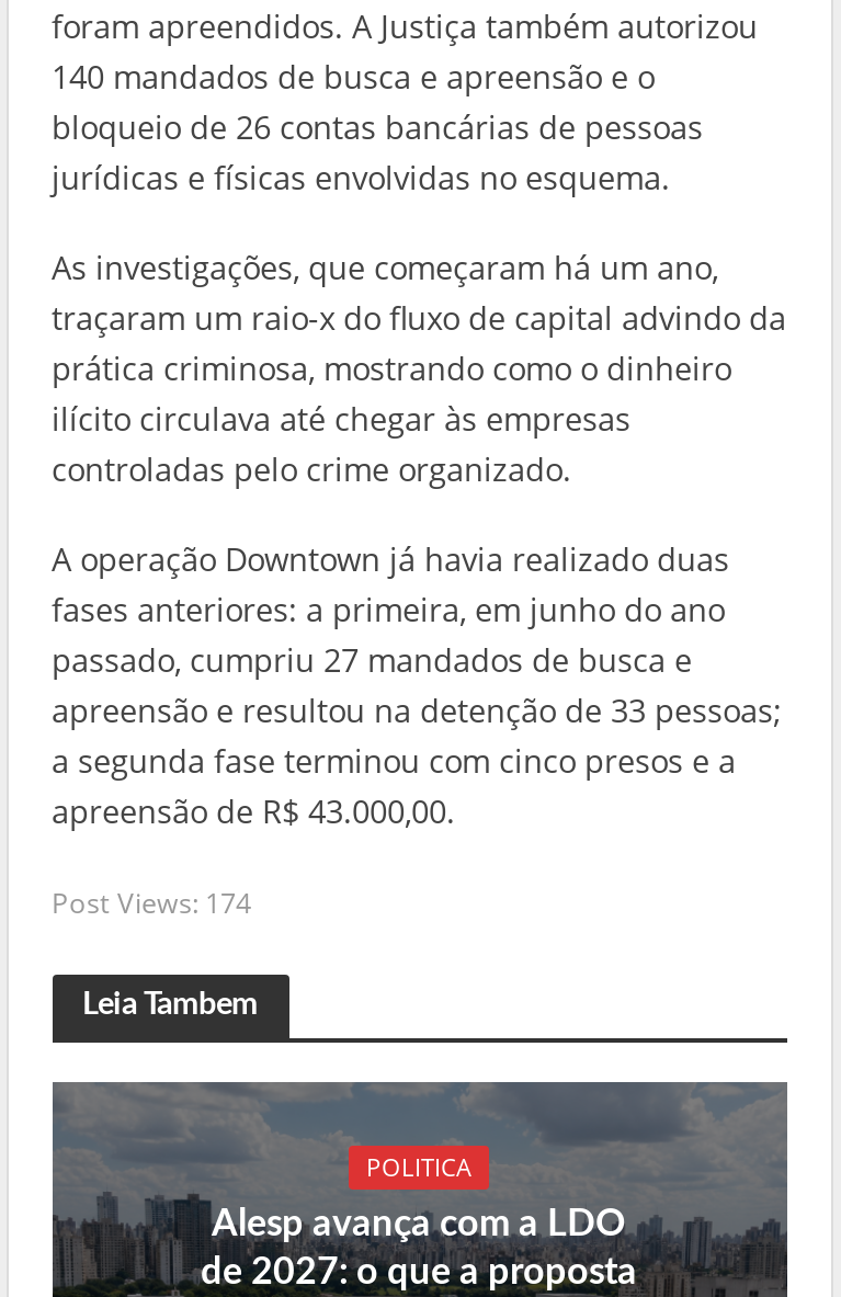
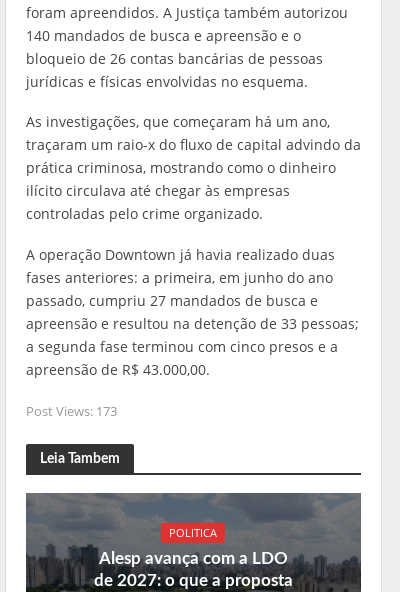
- Post Views: 174
+ Post Views: 173
